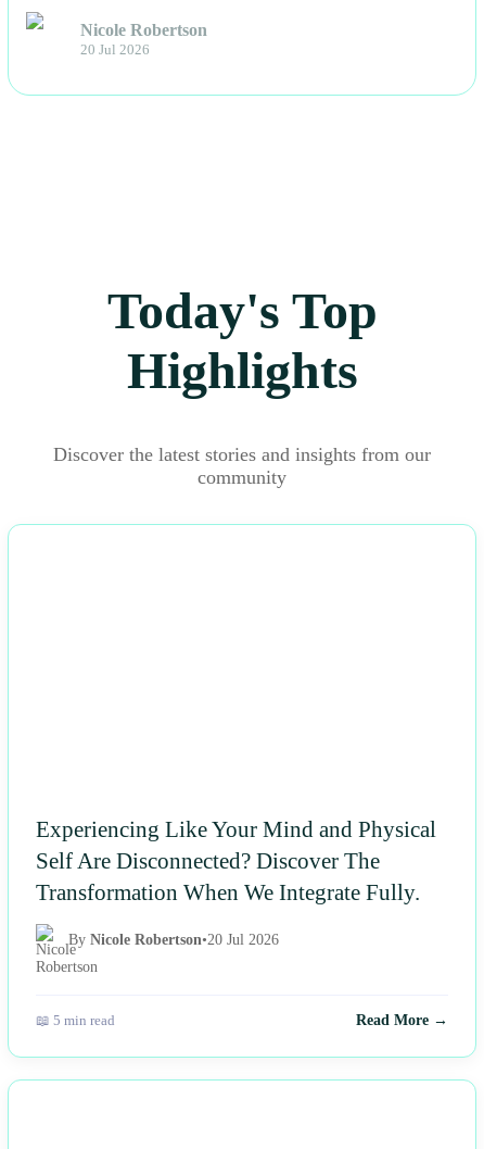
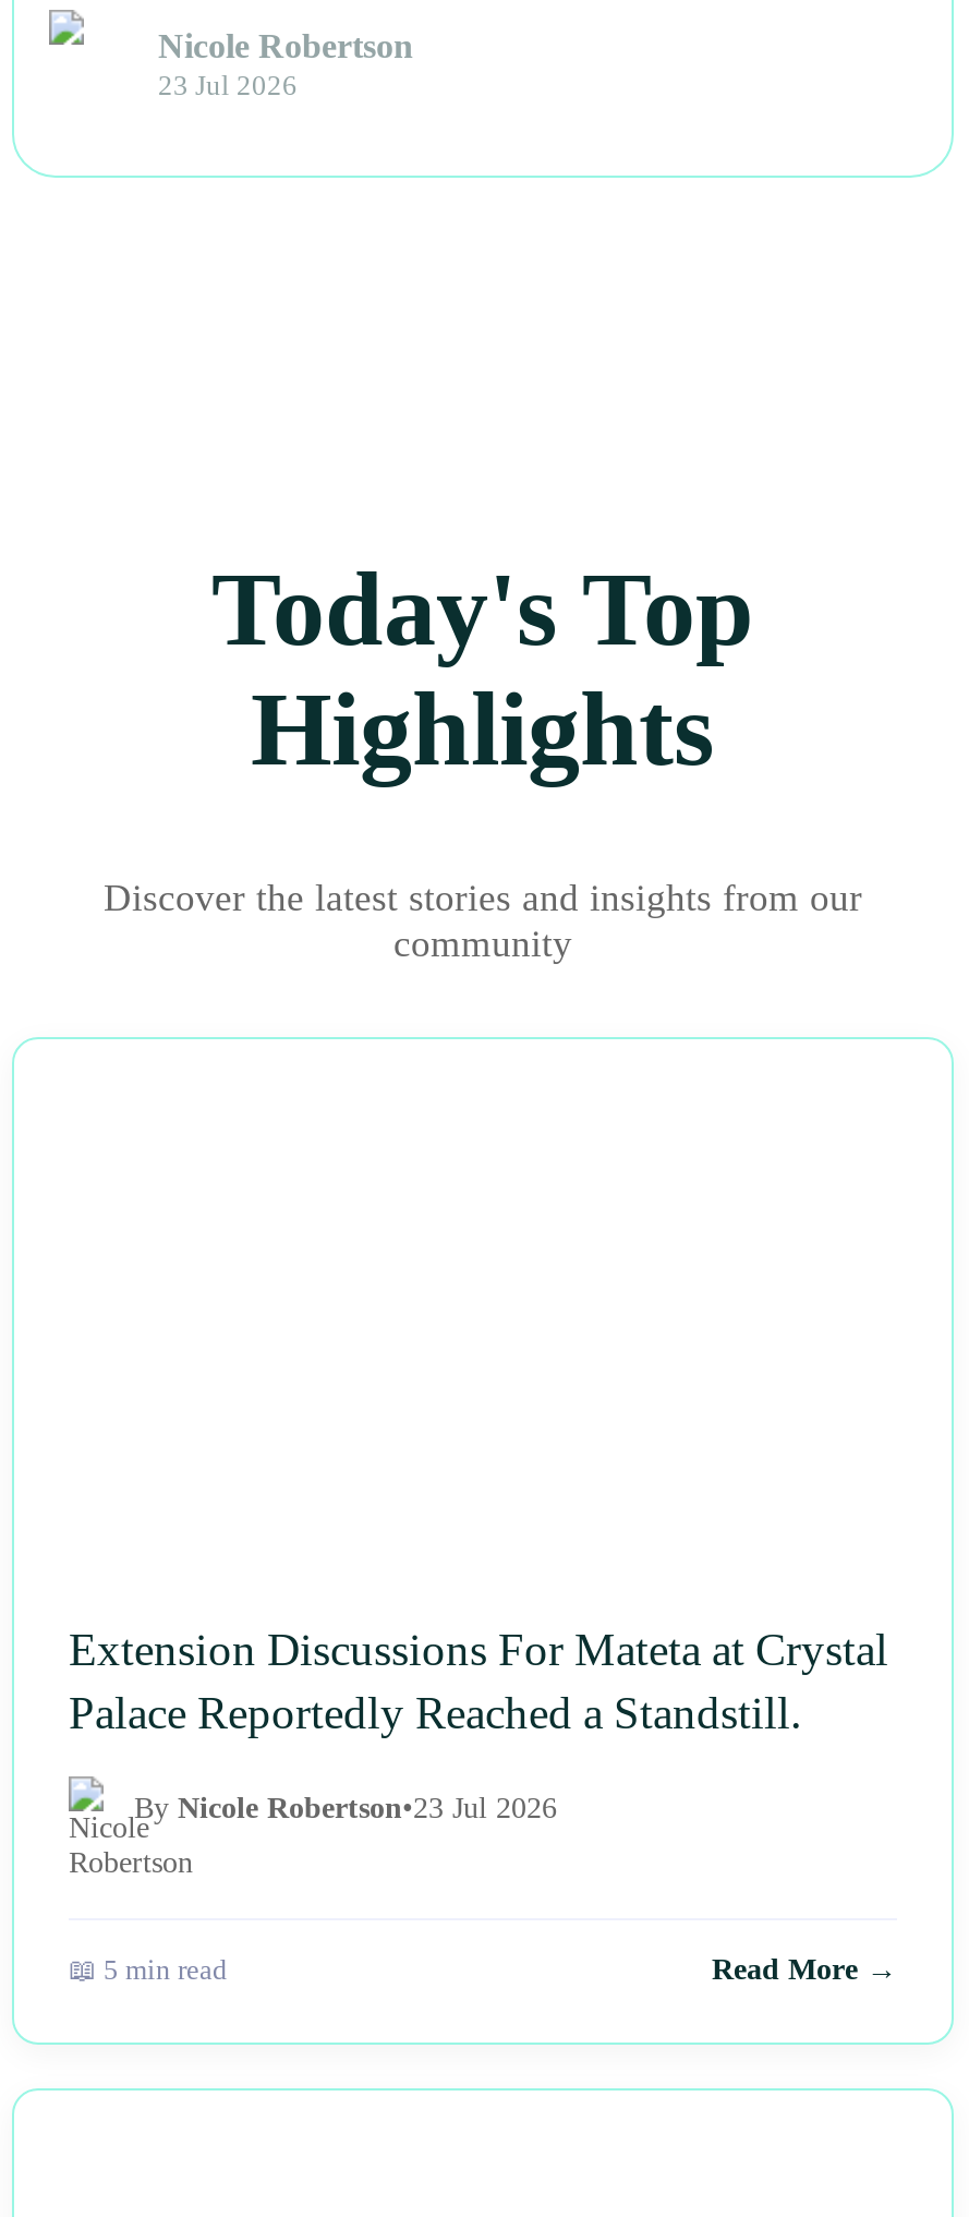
- 20 Jul 2026
+ 23 Jul 2026

- Experiencing Like Your Mind and Physical
- Self Are Disconnected? Discover The
- Transformation When We Integrate Fully.
+ Extension Discussions For Mateta at Crystal
+ Palace Reportedly Reached a Standstill.

- By Nicole Robertson•20 Jul 2026
+ By Nicole Robertson•23 Jul 2026
